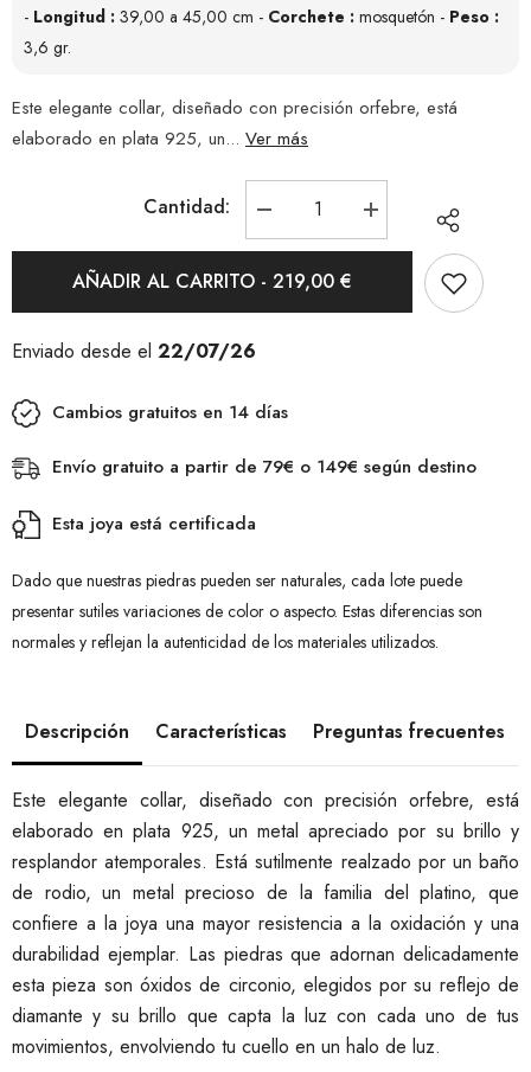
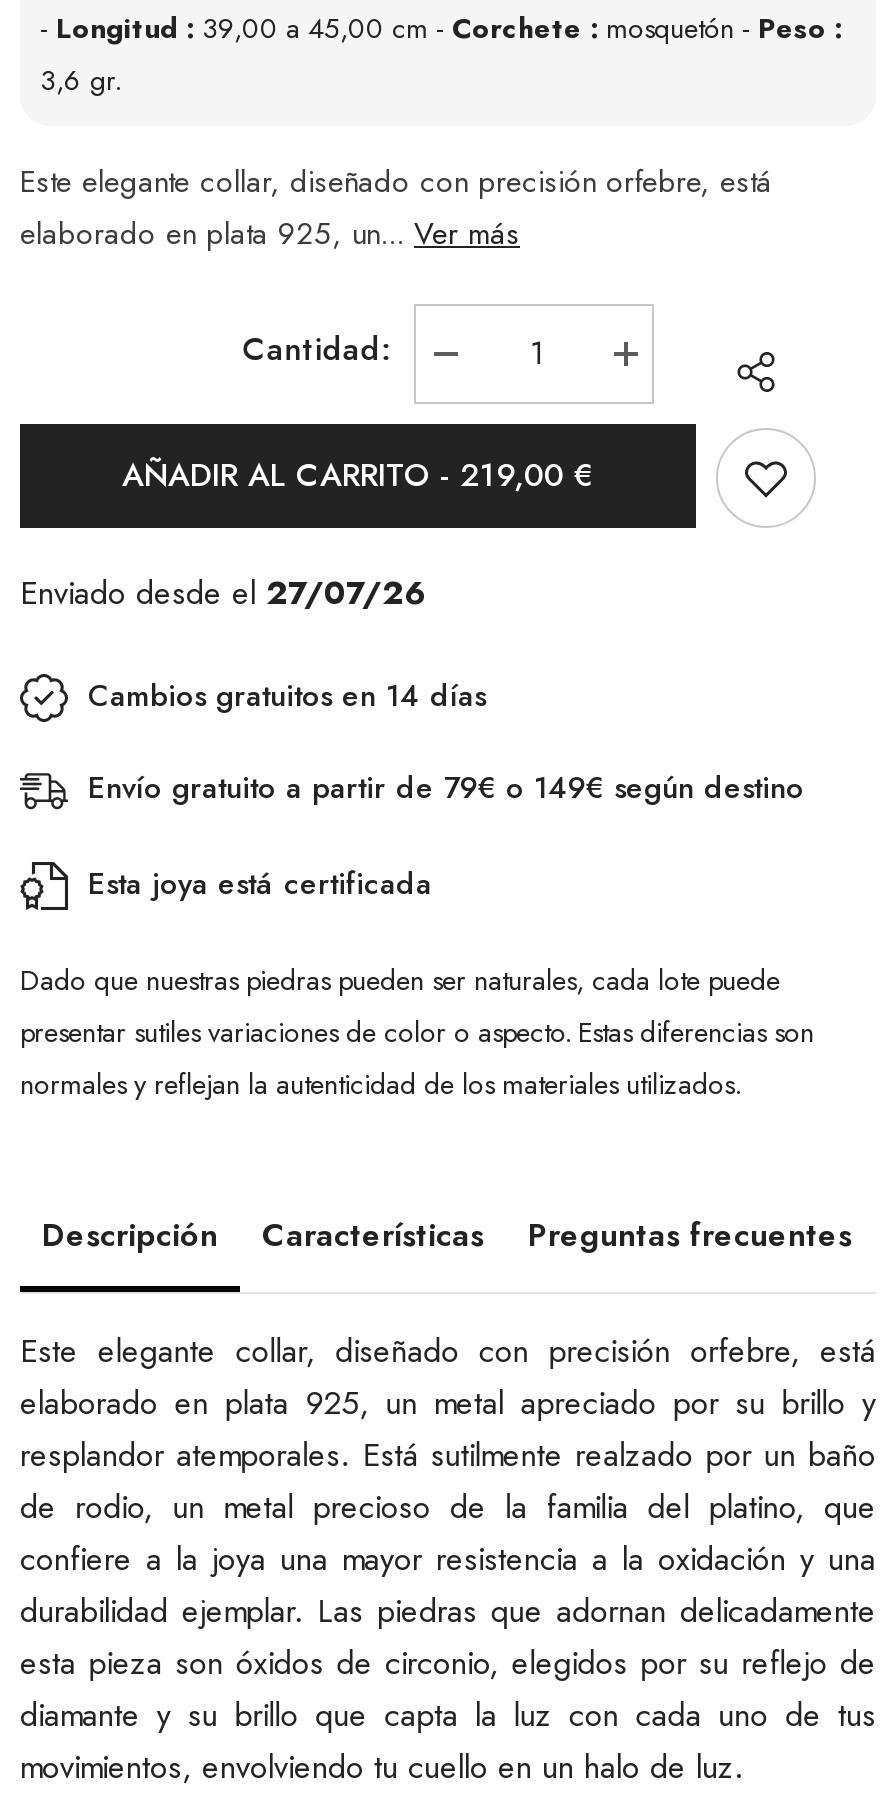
- Enviado desde el 22/07/26
+ Enviado desde el 27/07/26
